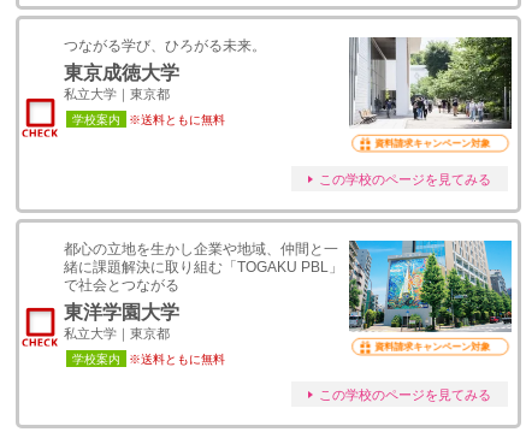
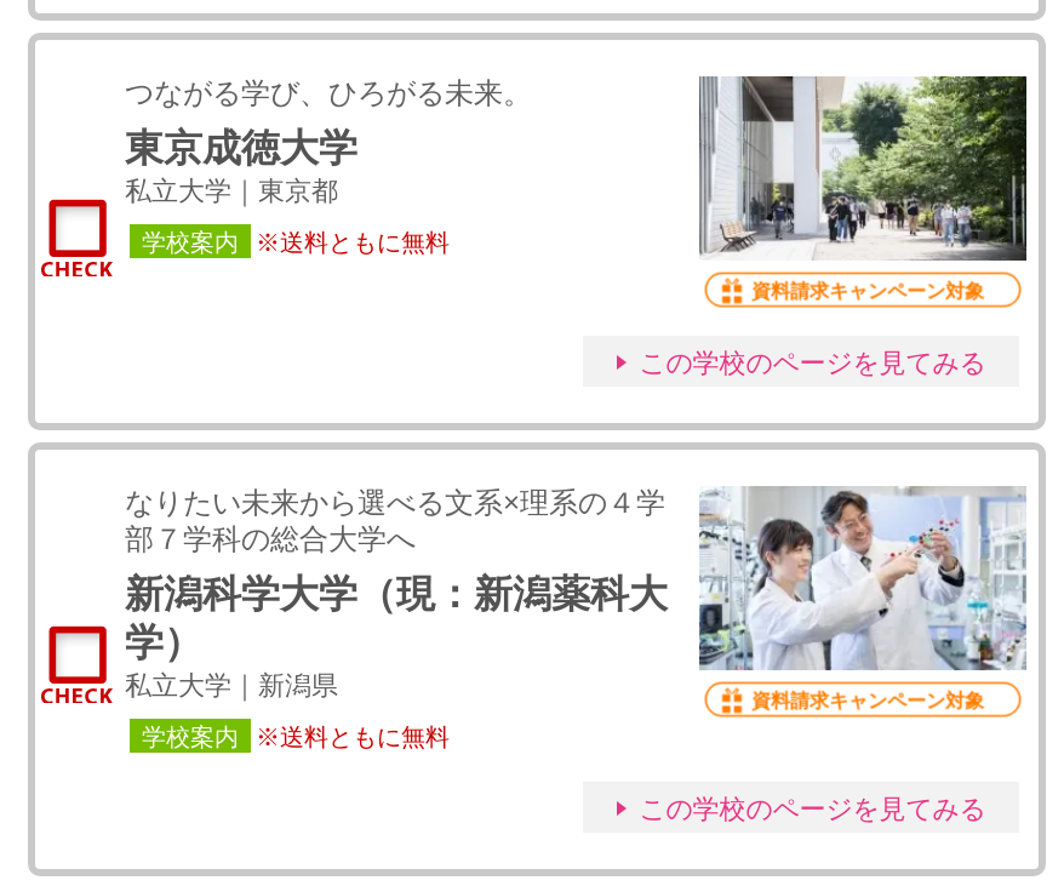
- [image]
- 都心の立地を生かし企業や地域、仲間と一
- 緒に課題解決に取り組む「TOGAKU PBL」
- で社会とつながる
- 東洋学園大学
- 私立大学｜東京都
+ [image]
+ なりたい未来から選べる文系×理系の４学
+ 部７学科の総合大学へ
+ 新潟科学大学（現：新潟薬科大
+ 学）
+ 私立大学｜新潟県
